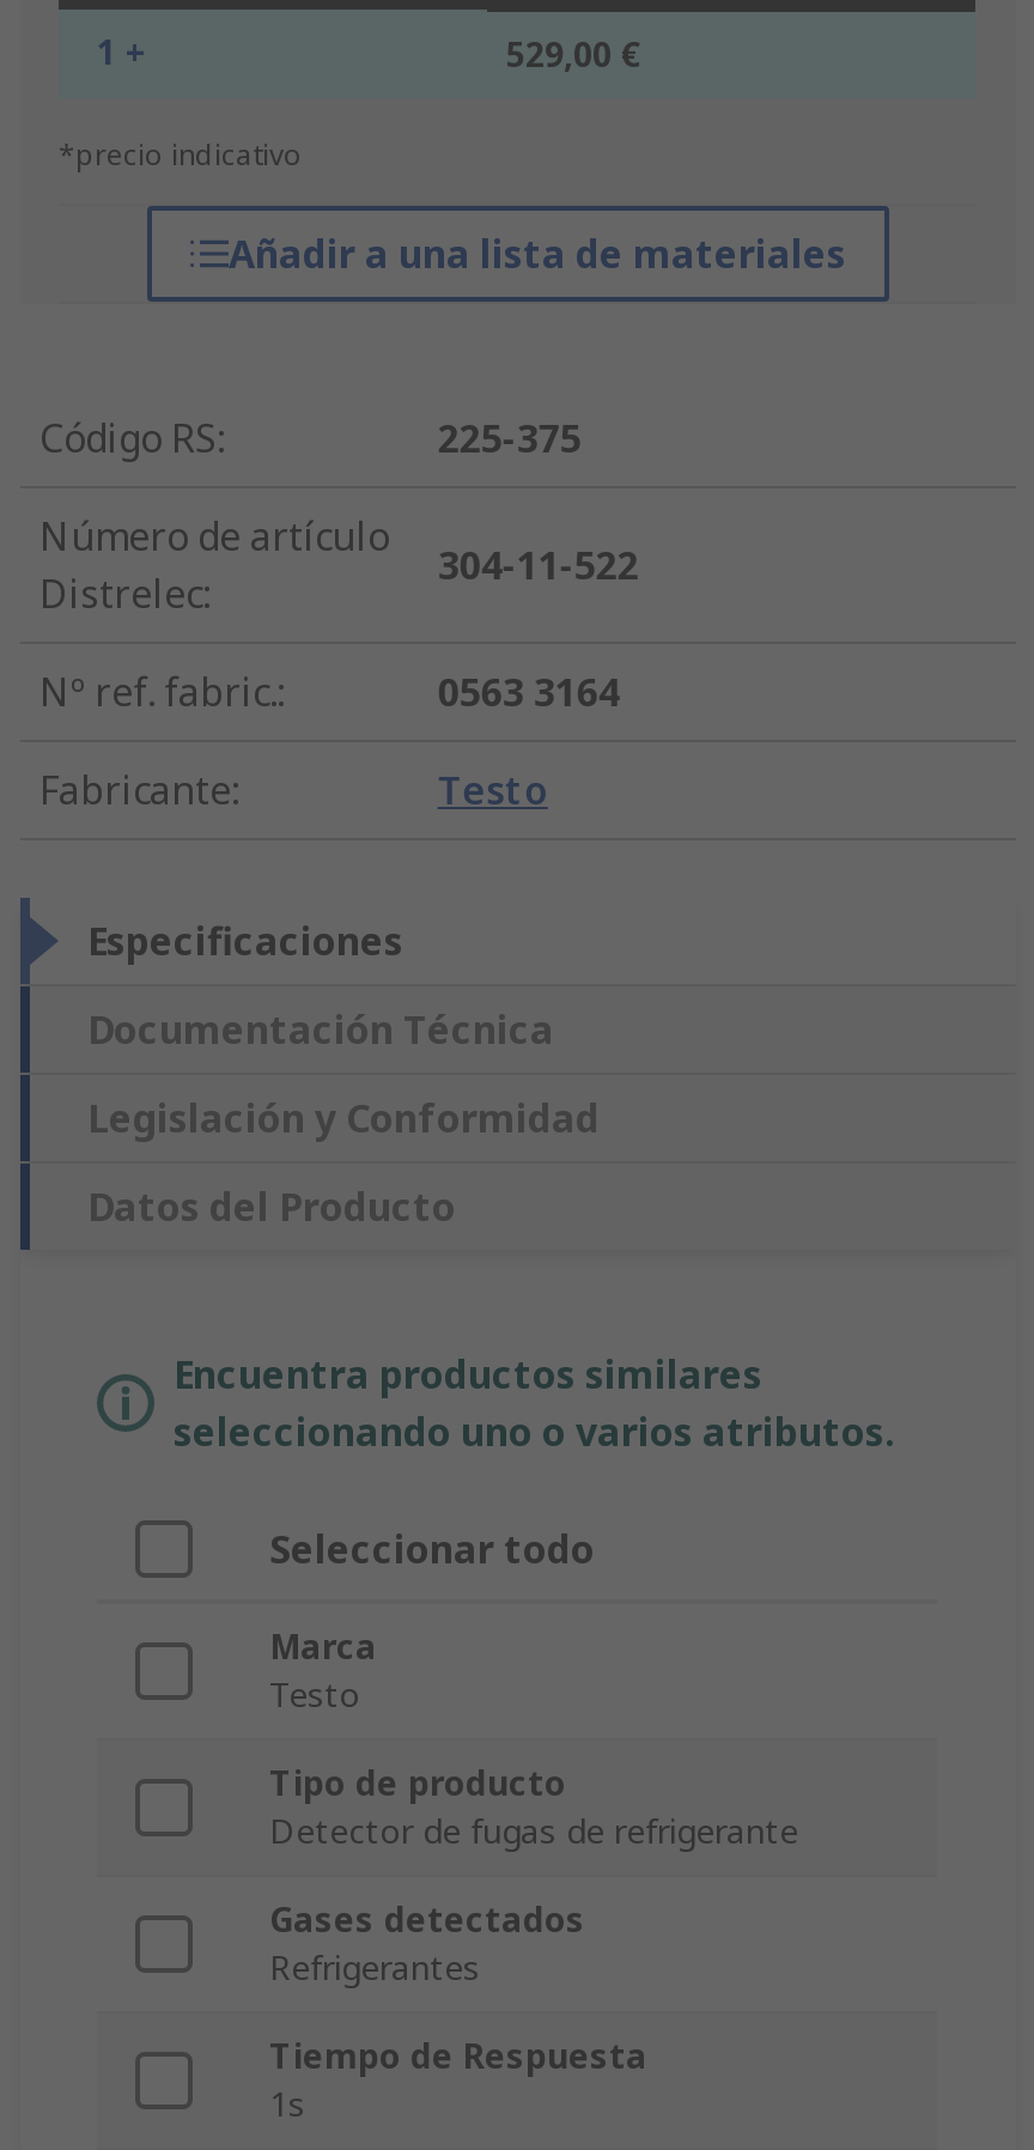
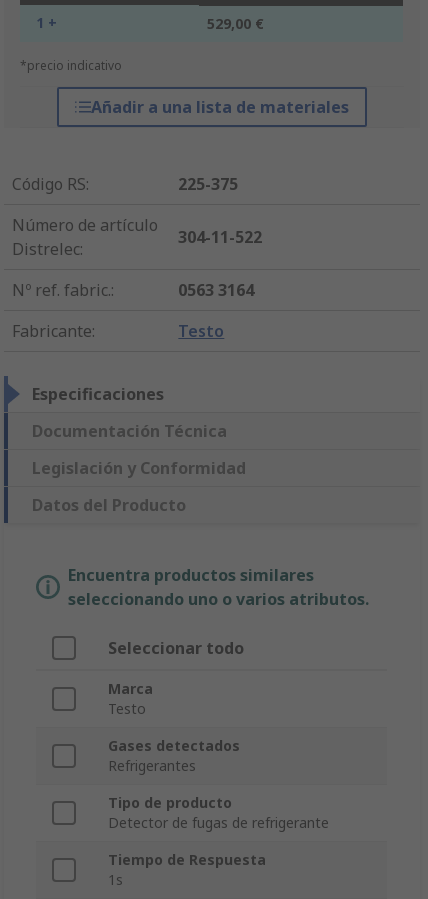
moved down: Tipo de producto | Detector de fugas de refrigerante

moved up: Gases detectados | Refrigerantes
